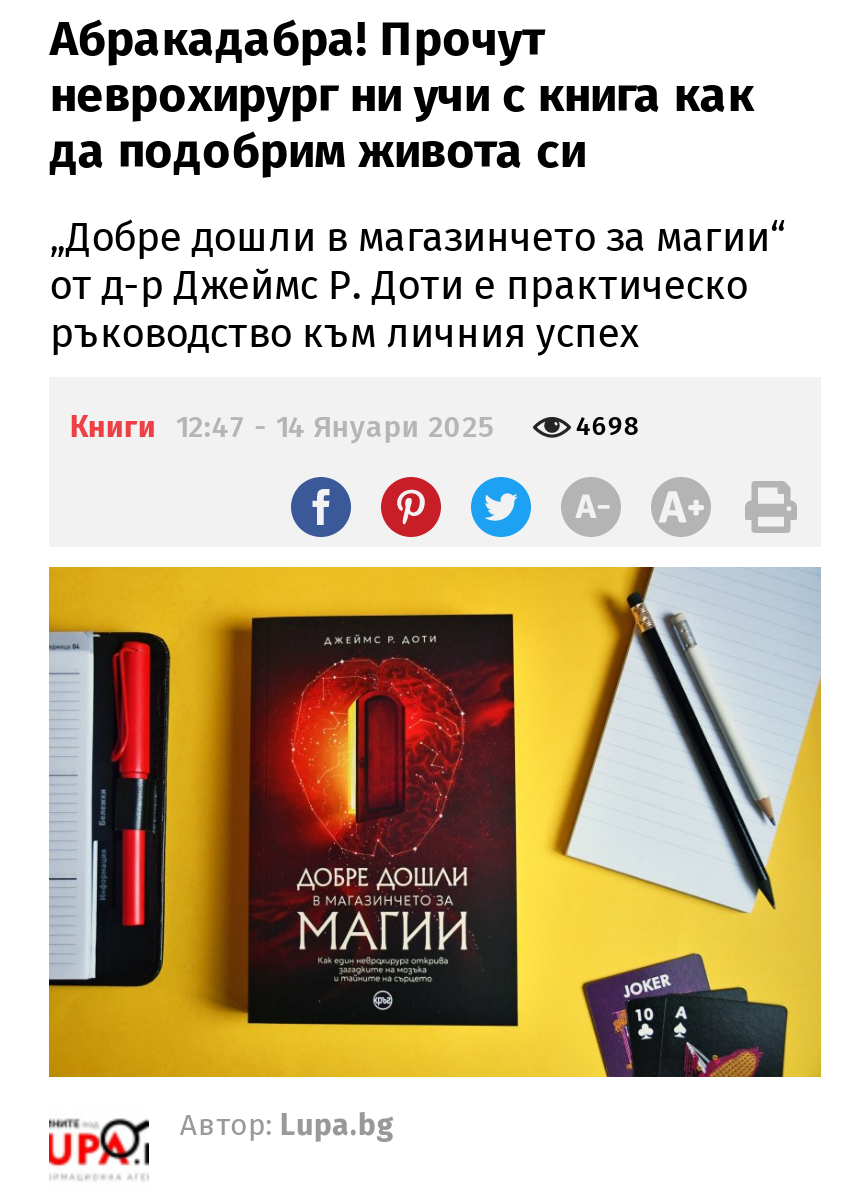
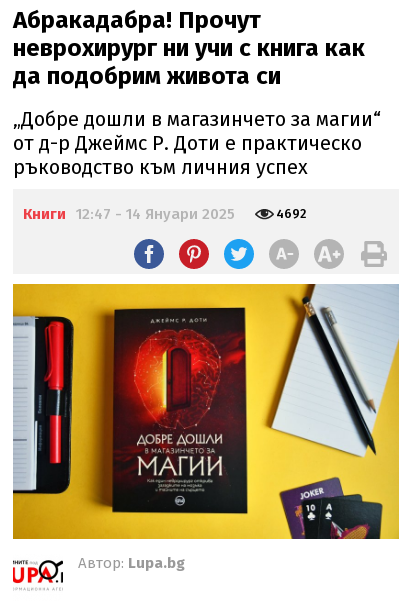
- 4698
+ 4692
